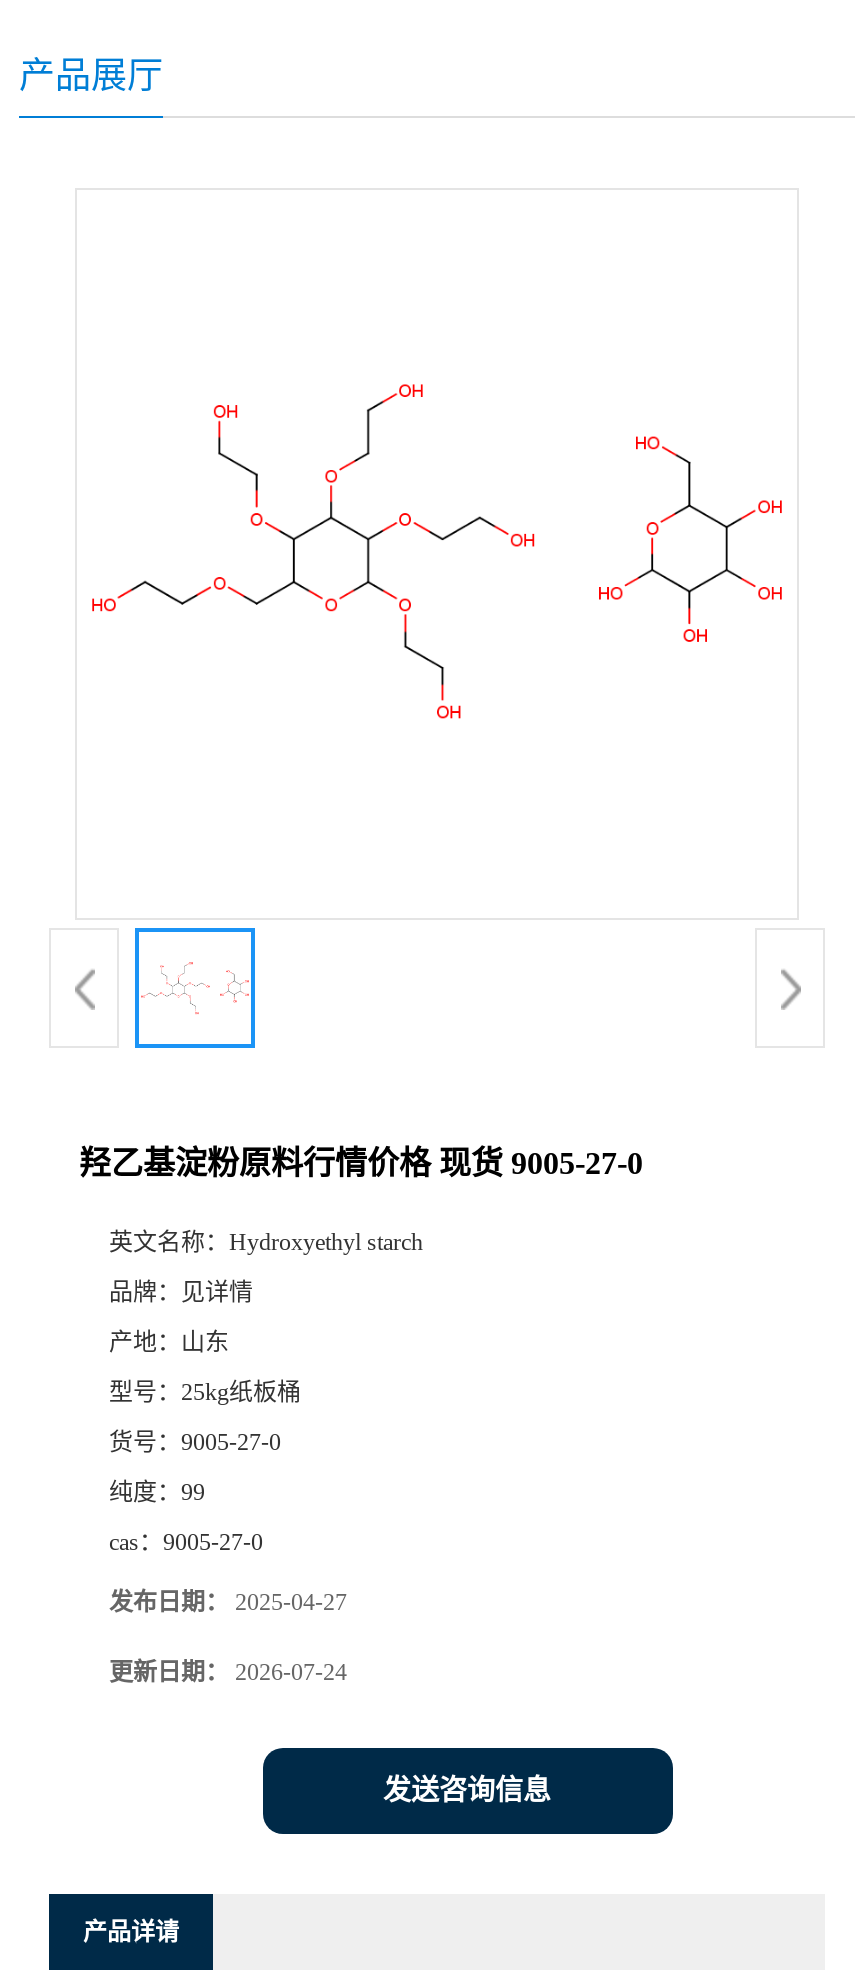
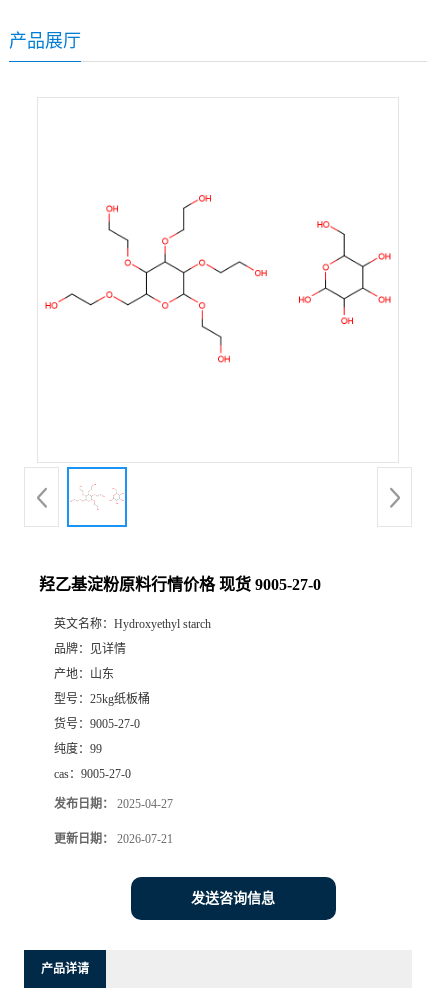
- 更新日期：2026-07-24
+ 更新日期：2026-07-21
